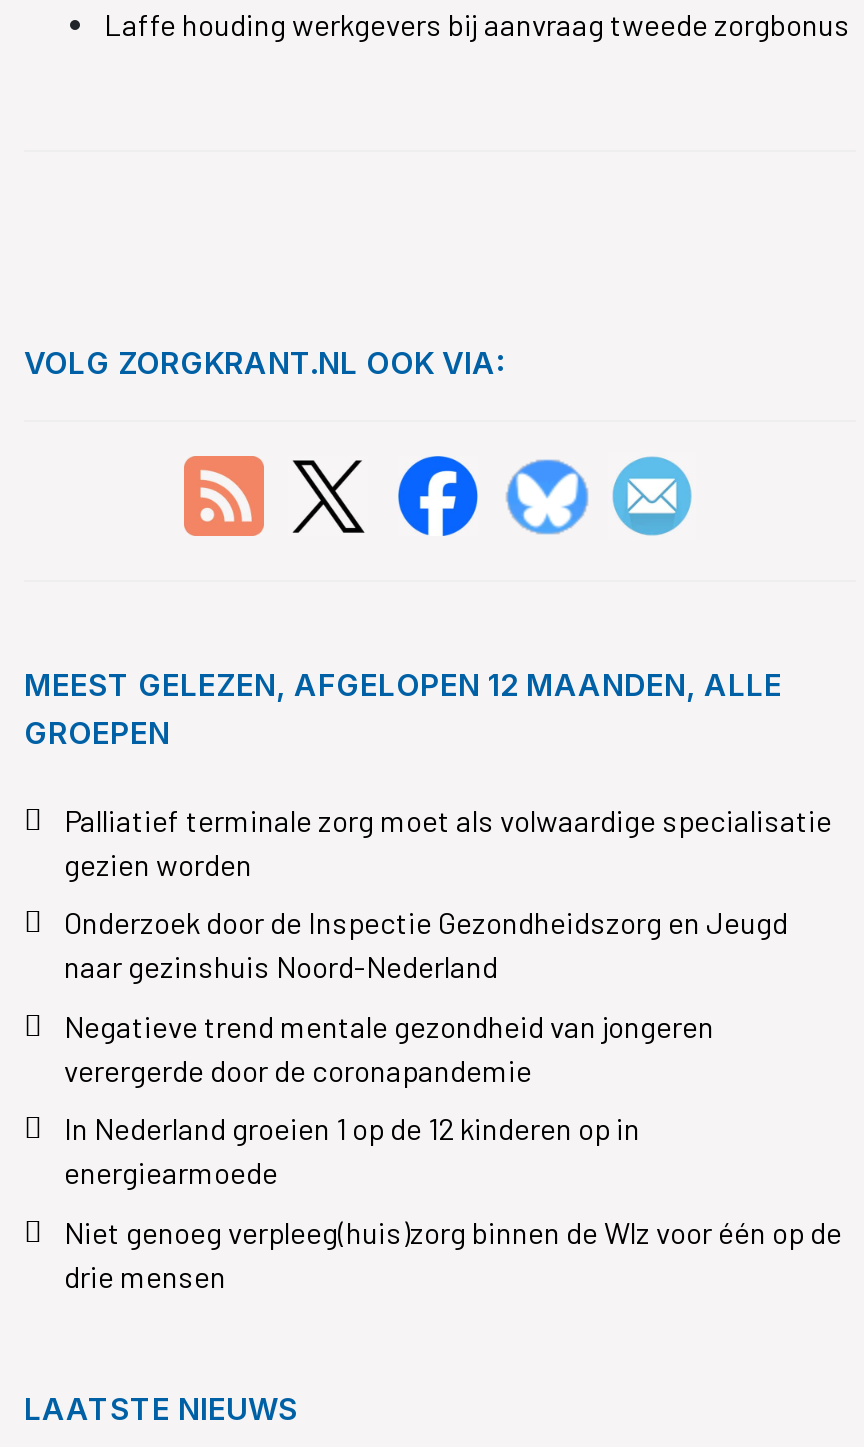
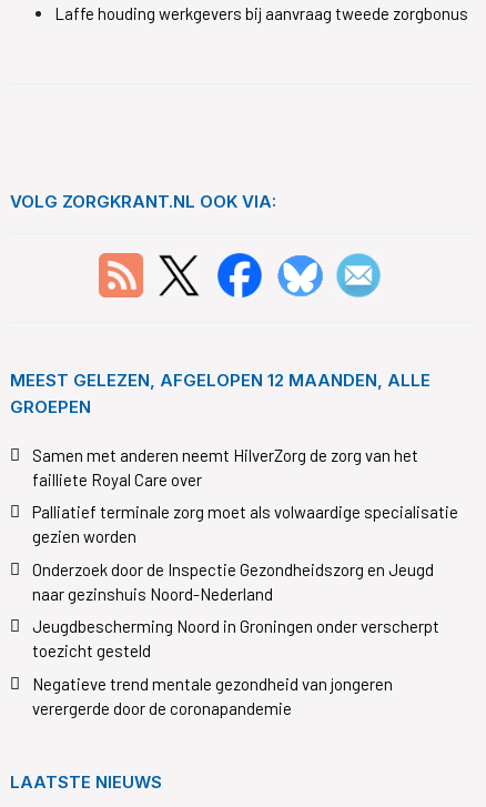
+ Samen met anderen neemt HilverZorg de zorg van het
+ failliete Royal Care over

moved down: Palliatief terminale zorg moet als volwaardige specialisatie | gezien worden | Onderzoek door de Inspectie Gezondheidszorg en Jeugd | naar gezinshuis Noord-Nederland

+ Jeugdbescherming Noord in Groningen onder verscherpt
+ toezicht gesteld

moved down: Negatieve trend mentale gezondheid van jongeren | verergerde door de coronapandemie

- In Nederland groeien 1 op de 12 kinderen op in
- energiearmoede
- Niet genoeg verpleeg(huis)zorg binnen de Wlz voor één op de
- drie mensen
